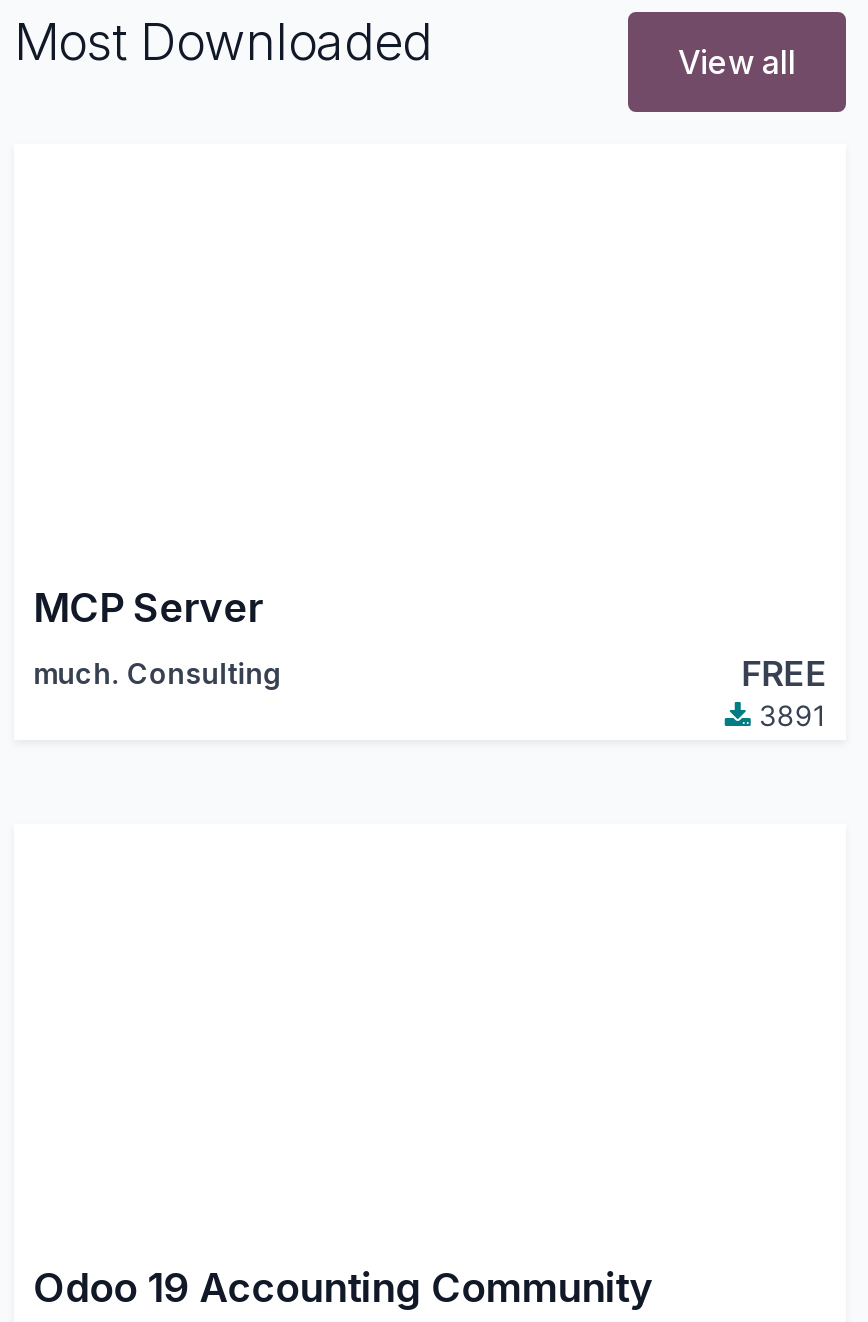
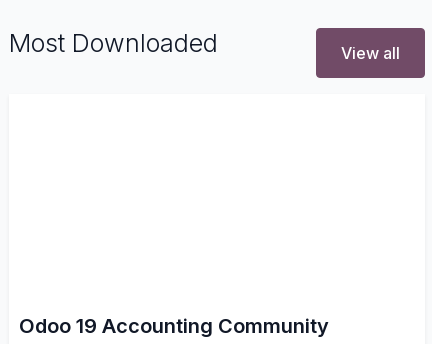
- MCP Server
- much. Consulting
- FREE
- 3891
